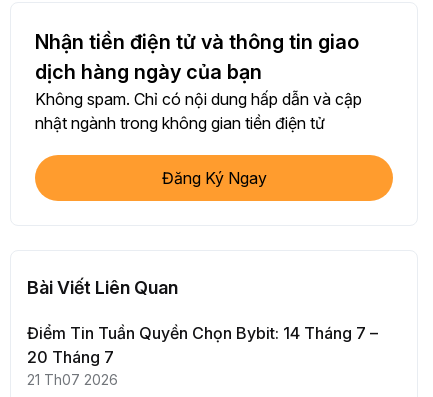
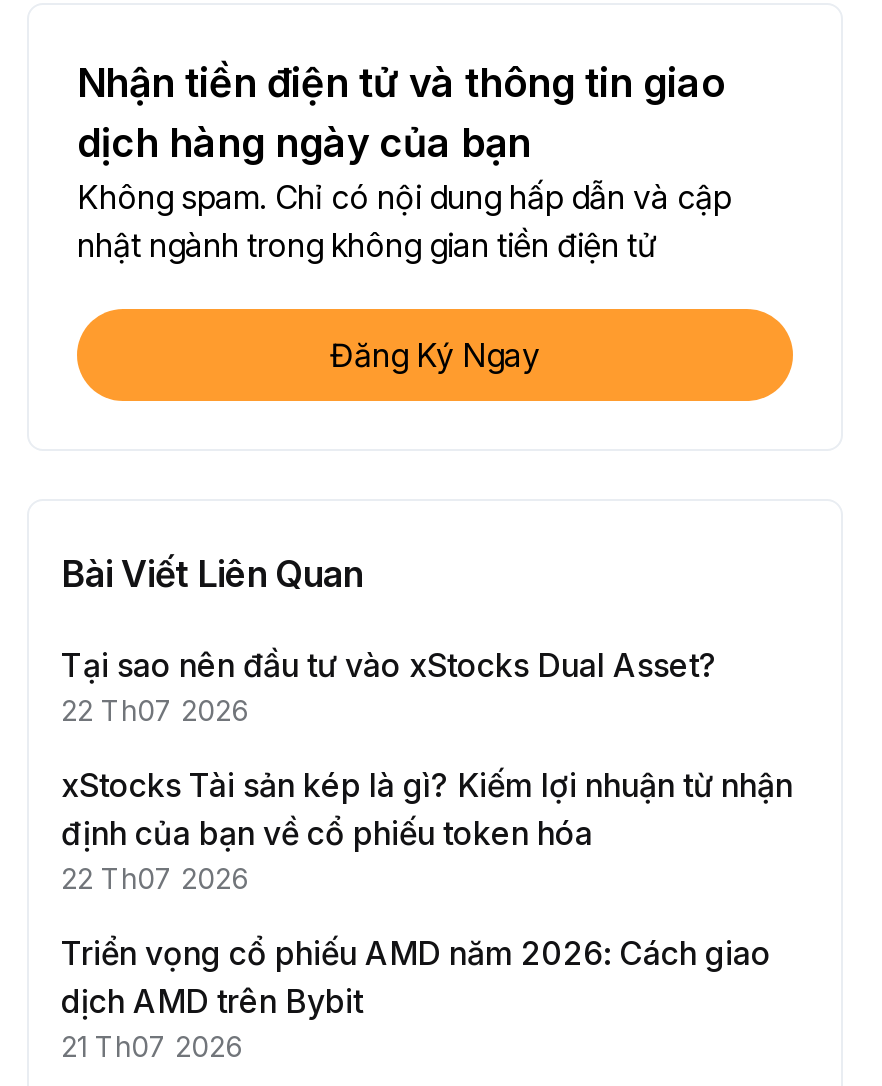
- Điểm Tin Tuần Quyền Chọn Bybit: 14 Tháng 7 –
- 20 Tháng 7
+ Tại sao nên đầu tư vào xStocks Dual Asset?
+ 22 Th07 2026
+ xStocks Tài sản kép là gì? Kiếm lợi nhuận từ nhận
+ định của bạn về cổ phiếu token hóa
+ 22 Th07 2026
+ Triển vọng cổ phiếu AMD năm 2026: Cách giao
+ dịch AMD trên Bybit
